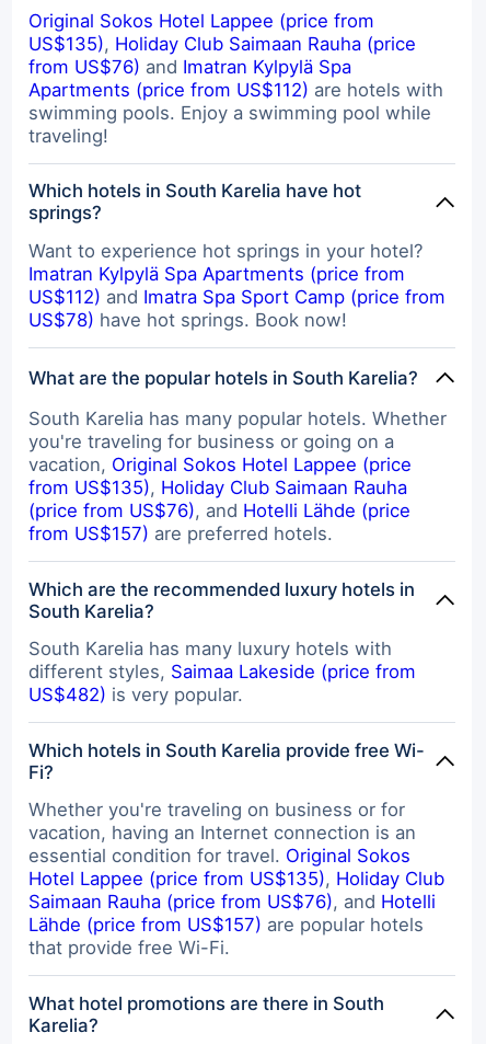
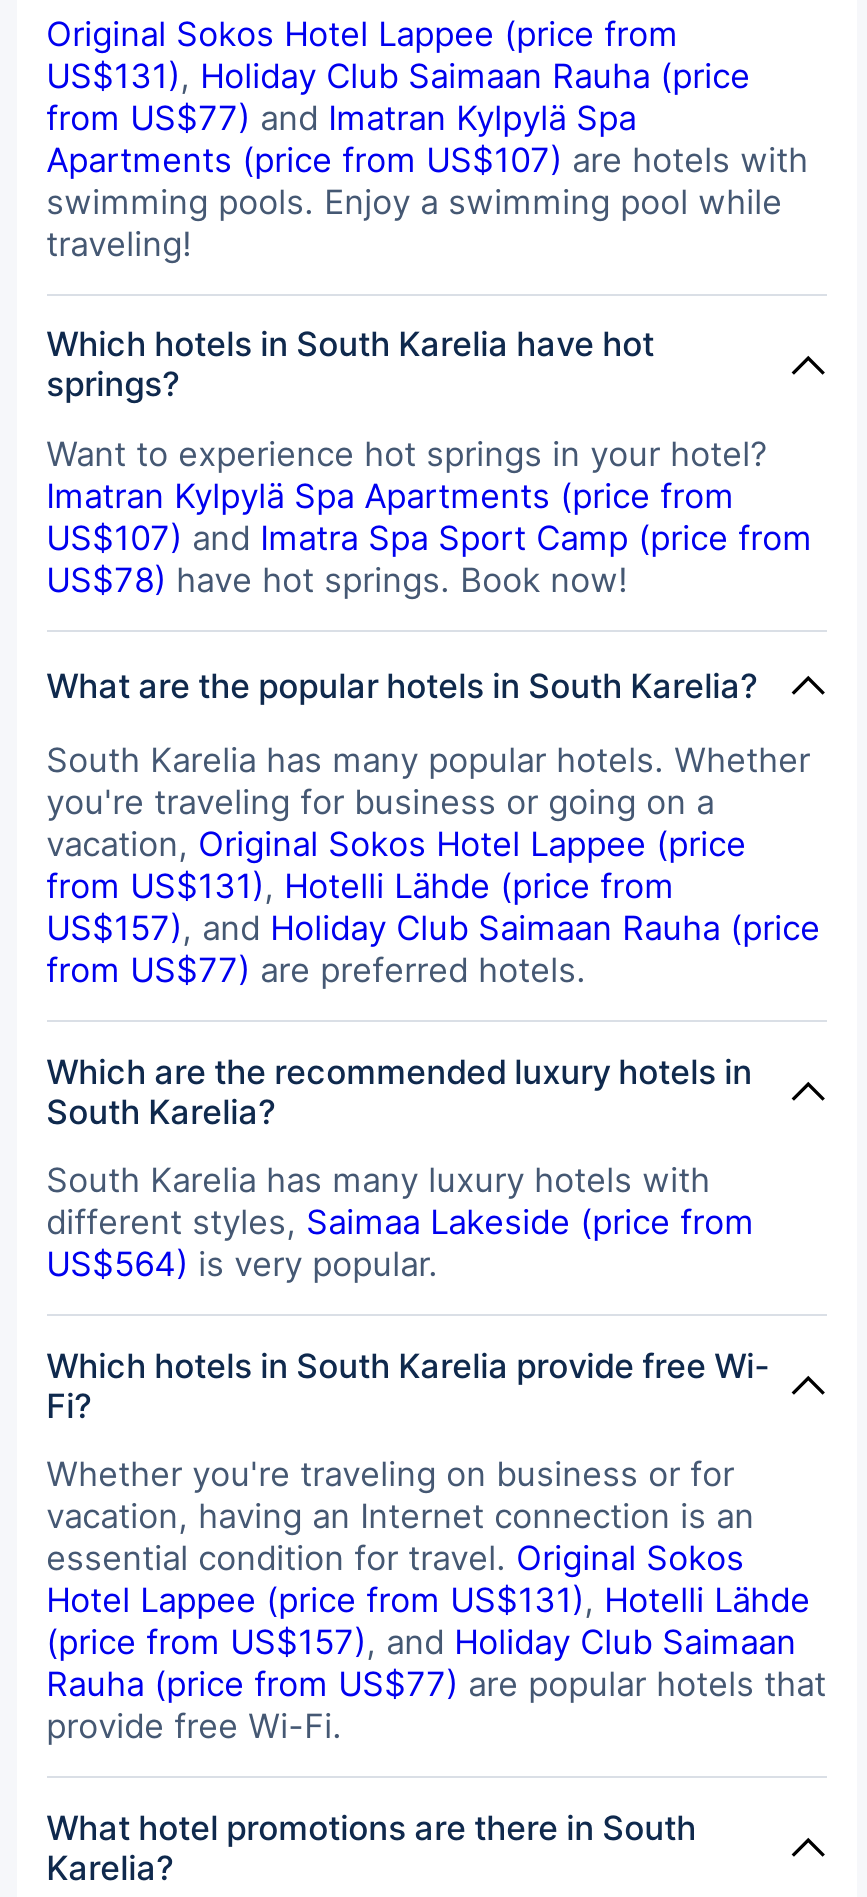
- US$135), Holiday Club Saimaan Rauha (price
+ US$131), Holiday Club Saimaan Rauha (price

- from US$76) and Imatran Kylpylä Spa
+ from US$77) and Imatran Kylpylä Spa

- Apartments (price from US$112) are hotels with
+ Apartments (price from US$107) are hotels with

- US$112) and Imatra Spa Sport Camp (price from
+ US$107) and Imatra Spa Sport Camp (price from

- from US$135), Holiday Club Saimaan Rauha
+ from US$131), Hotelli Lähde (price from

- (price from US$76), and Hotelli Lähde (price
+ US$157), and Holiday Club Saimaan Rauha (price

- from US$157) are preferred hotels.
+ from US$77) are preferred hotels.

- US$482) is very popular.
+ US$564) is very popular.

- Hotel Lappee (price from US$135), Holiday Club
- Saimaan Rauha (price from US$76), and Hotelli
- Lähde (price from US$157) are popular hotels
- that provide free Wi-Fi.
+ Hotel Lappee (price from US$131), Hotelli Lähde
+ (price from US$157), and Holiday Club Saimaan
+ Rauha (price from US$77) are popular hotels that
+ provide free Wi-Fi.
